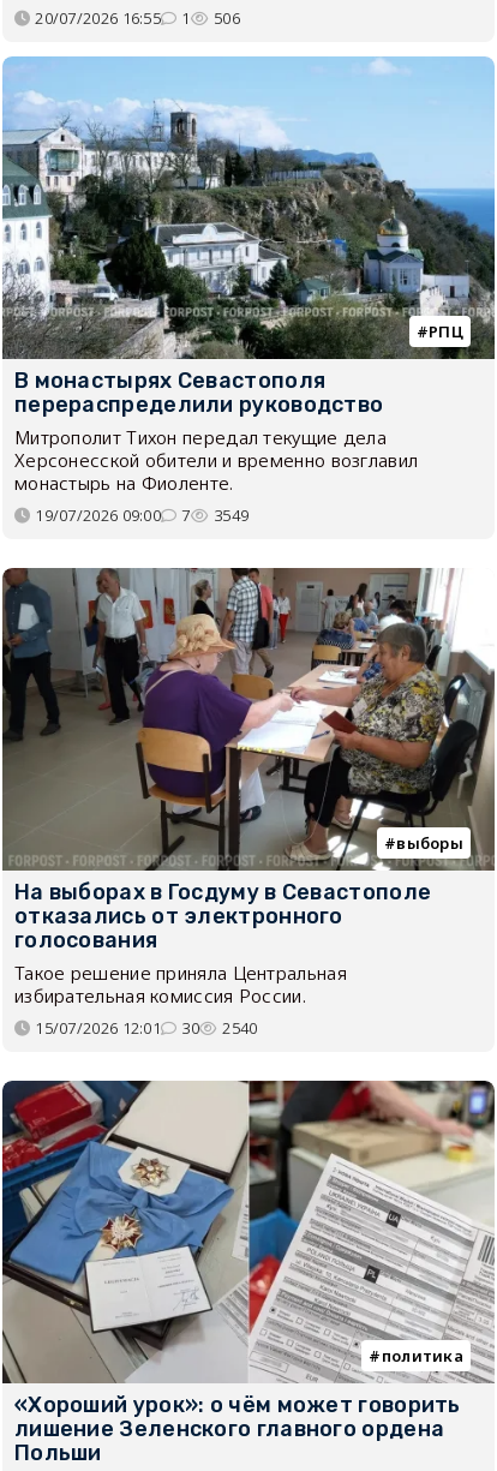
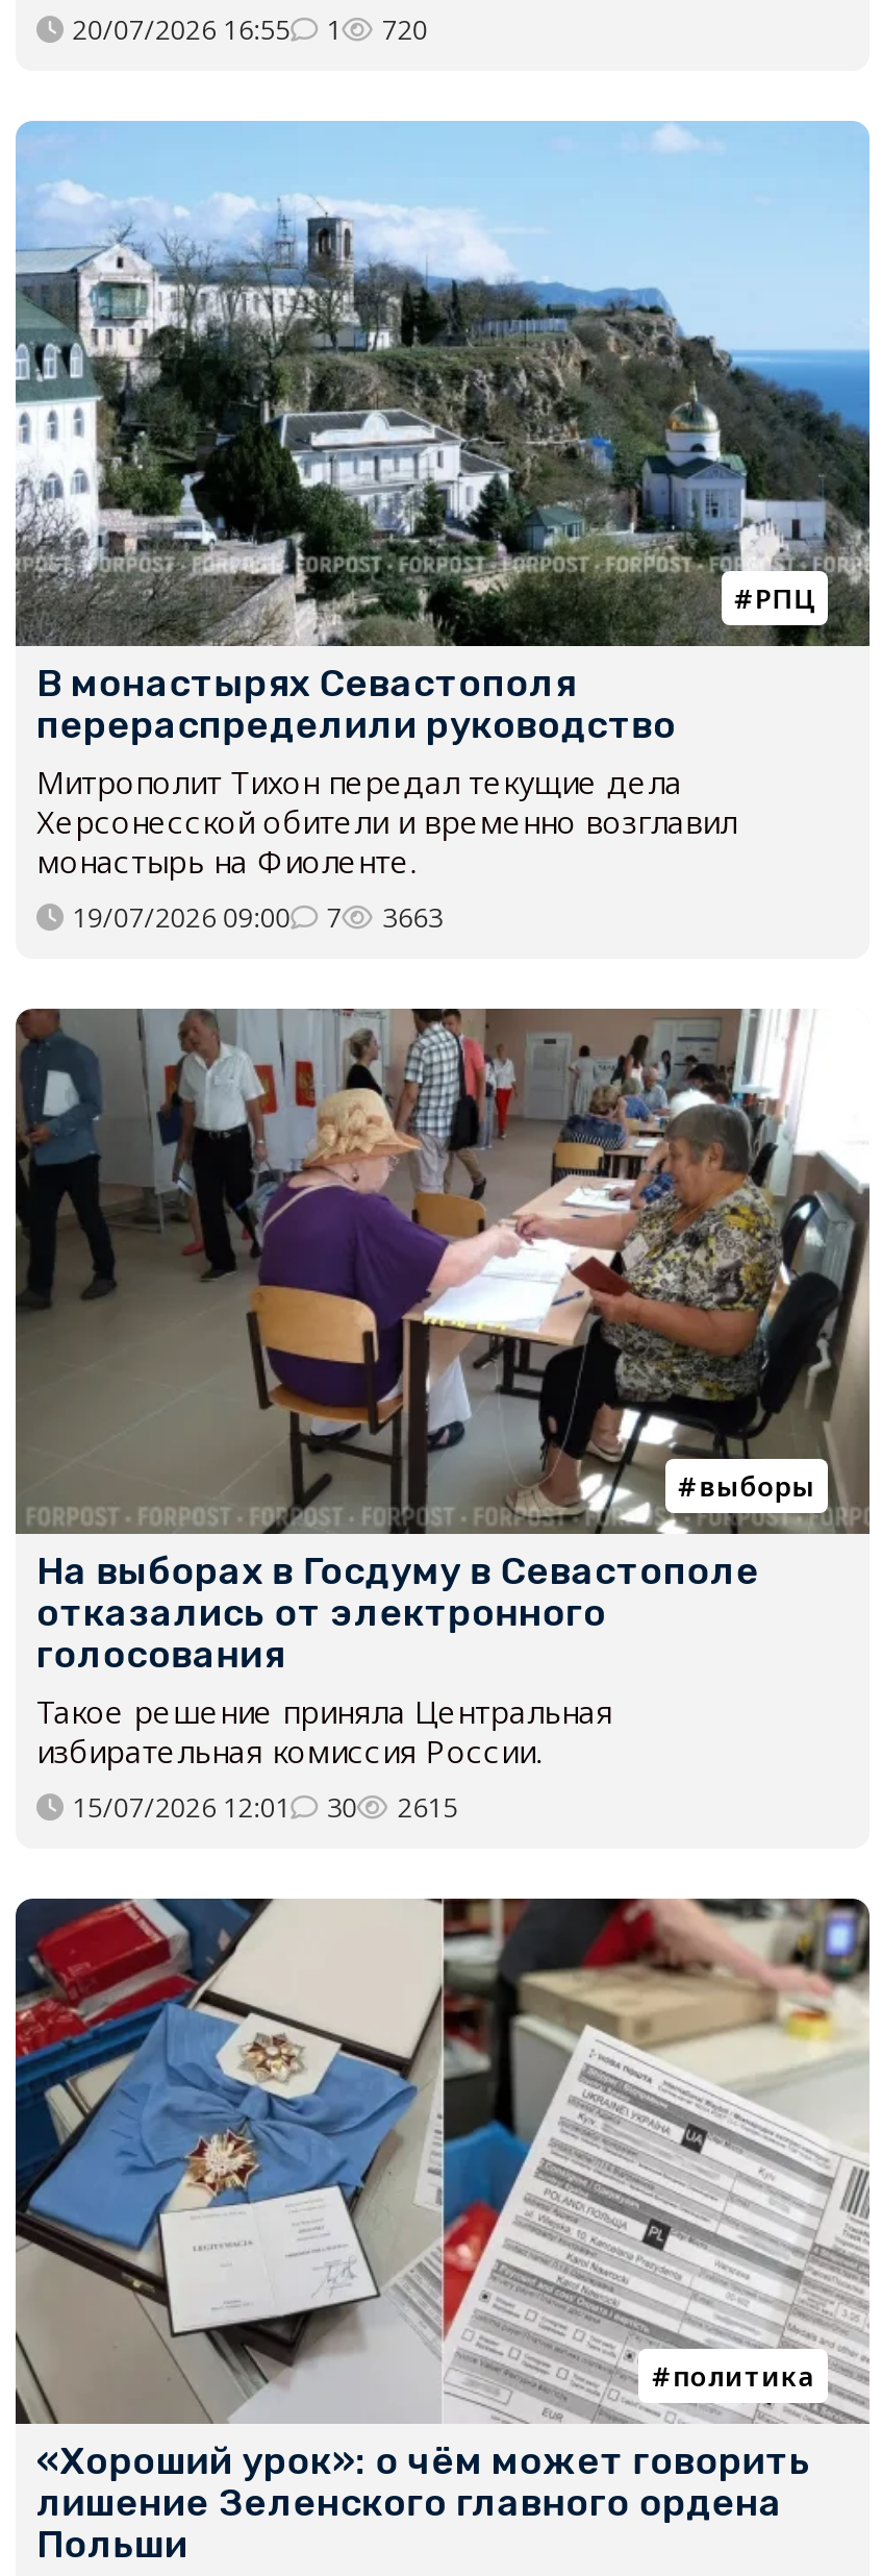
- 20/07/2026 16:55 1 506
+ 20/07/2026 16:55 1 720

- 19/07/2026 09:00 7 3549
+ 19/07/2026 09:00 7 3663

- 15/07/2026 12:01 30 2540
+ 15/07/2026 12:01 30 2615
